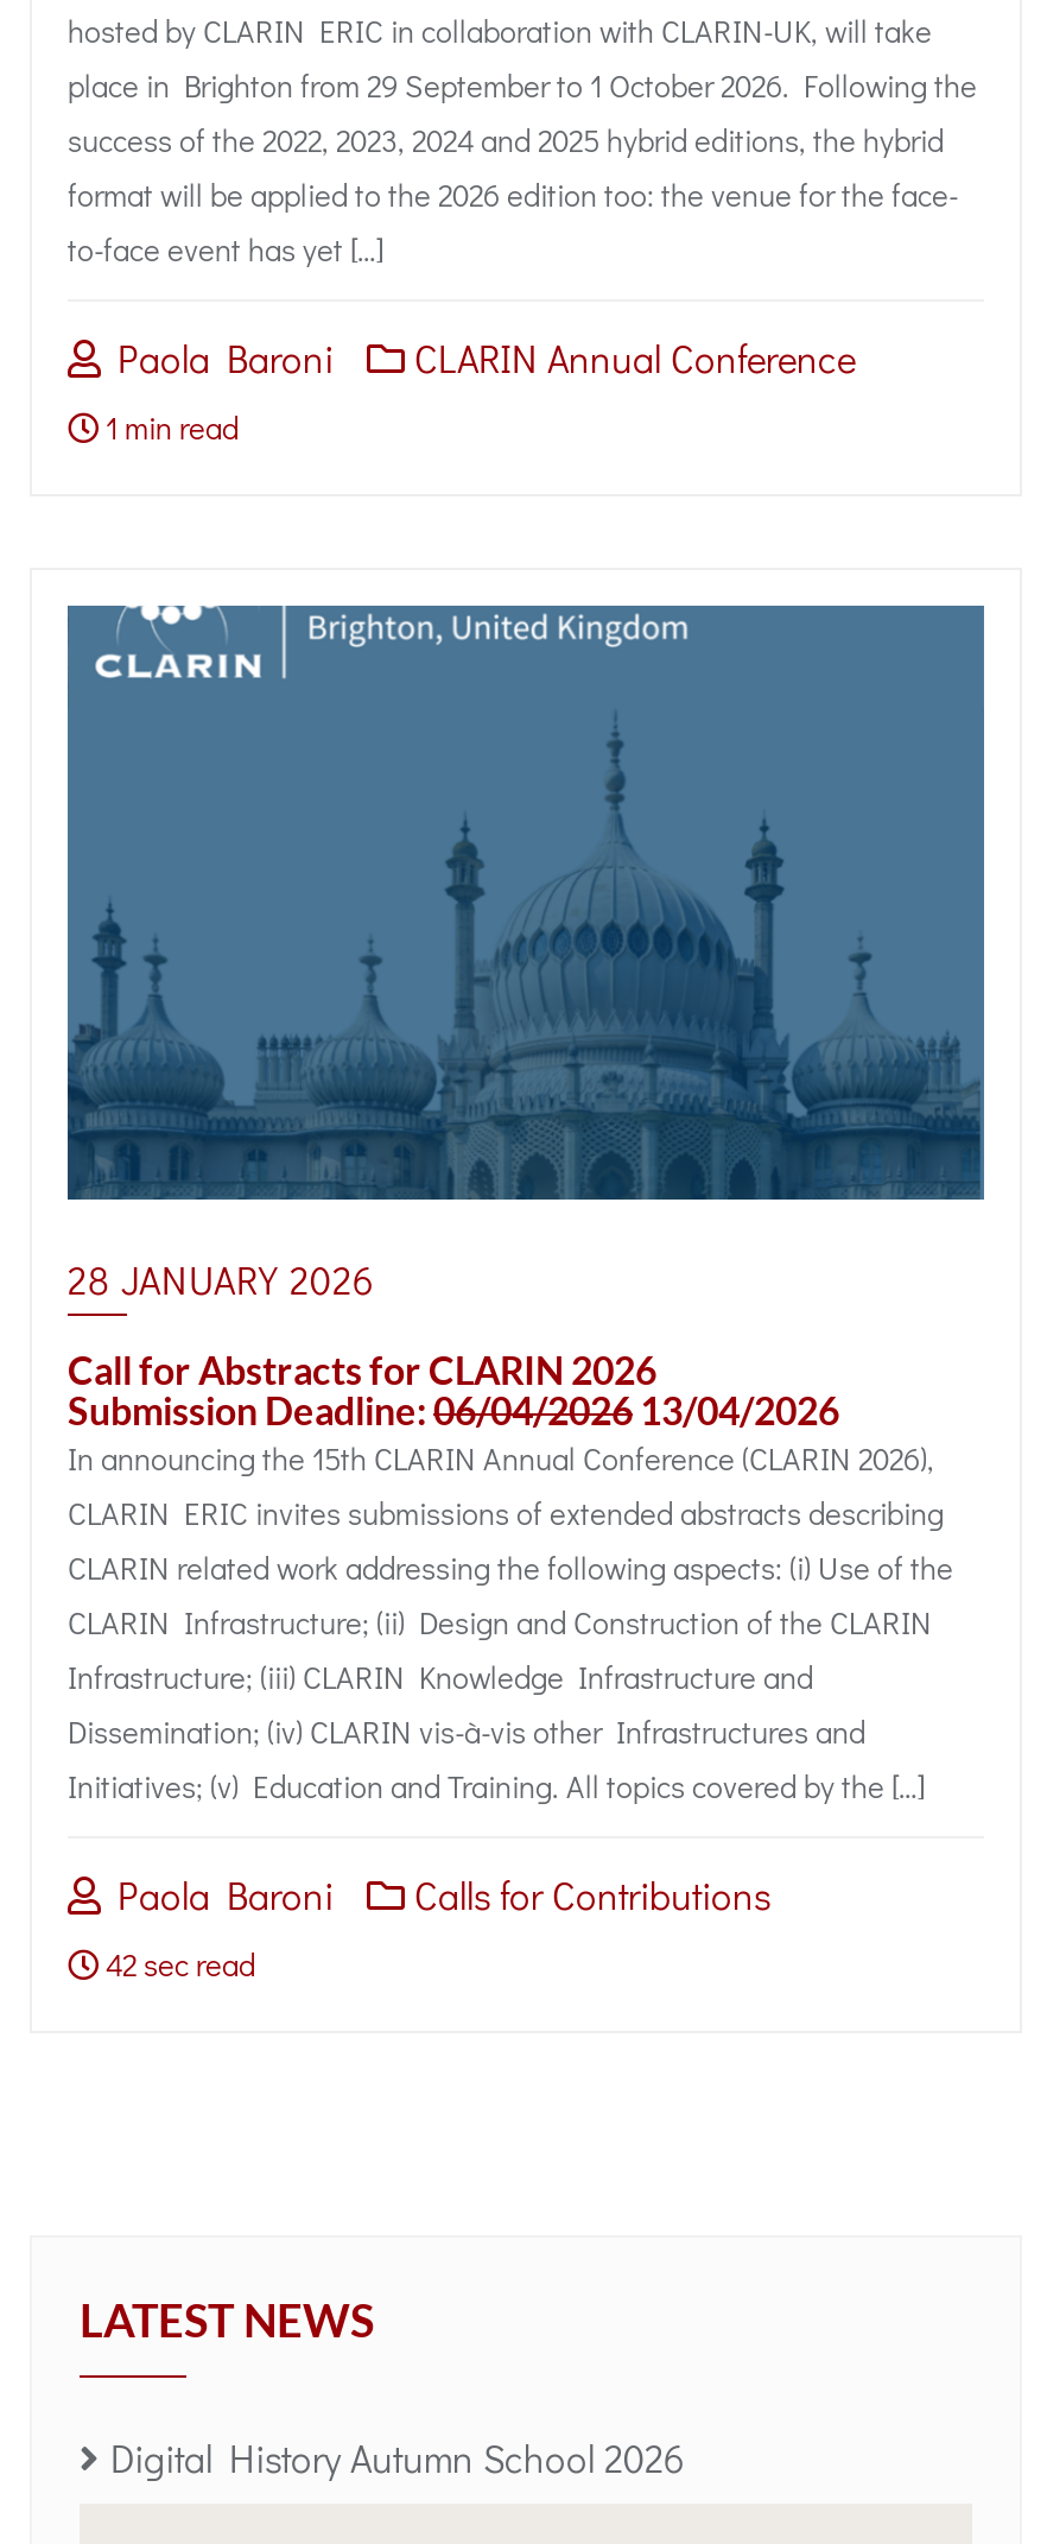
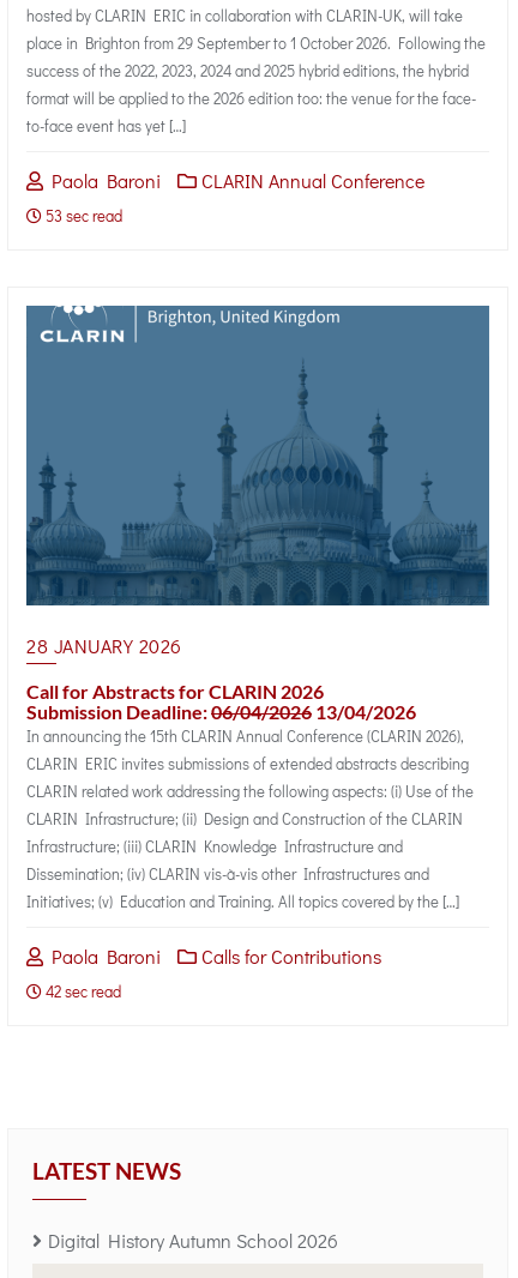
- 1 min read
+ 53 sec read
